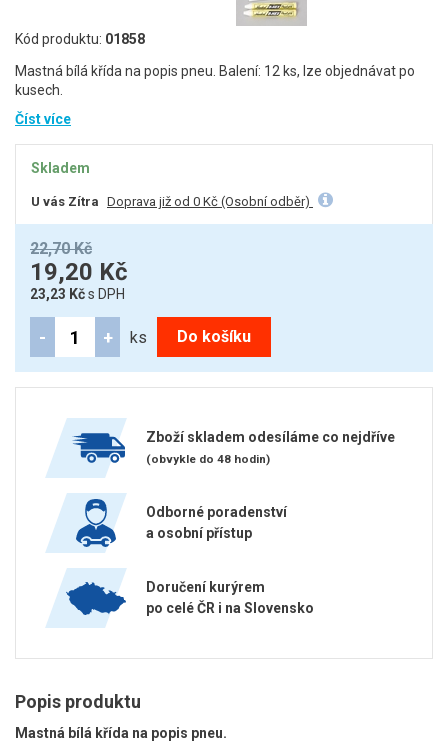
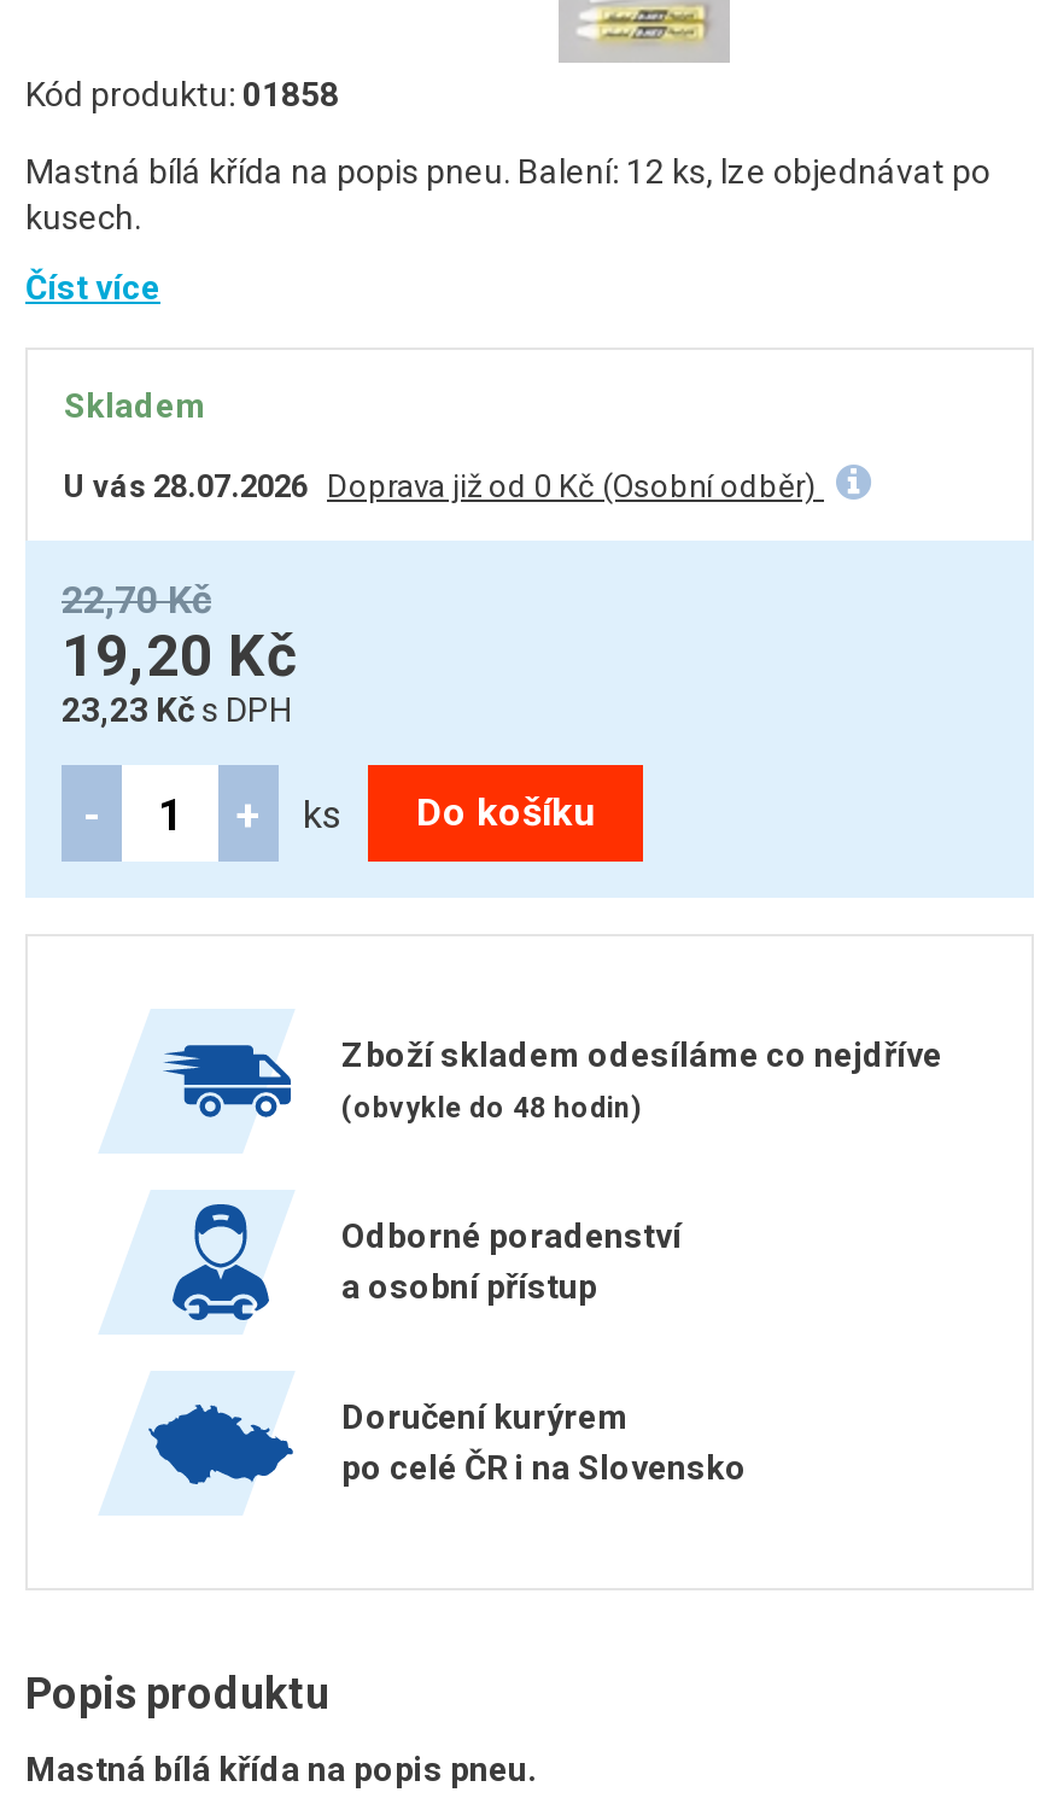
- U vás Zítra Doprava již od 0 Kč (Osobní odběr)
+ U vás 28.07.2026 Doprava již od 0 Kč (Osobní odběr)
